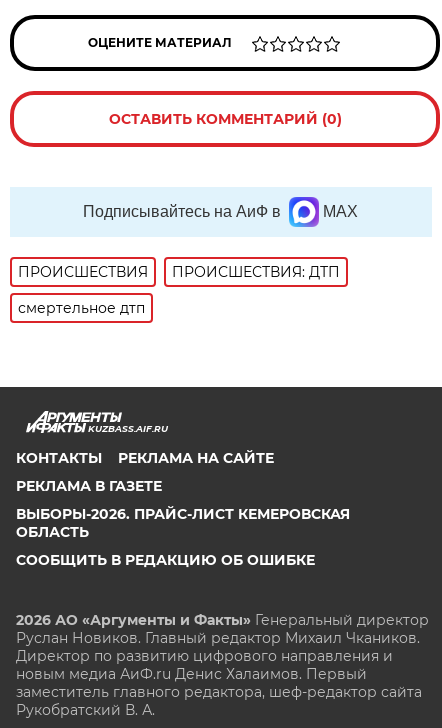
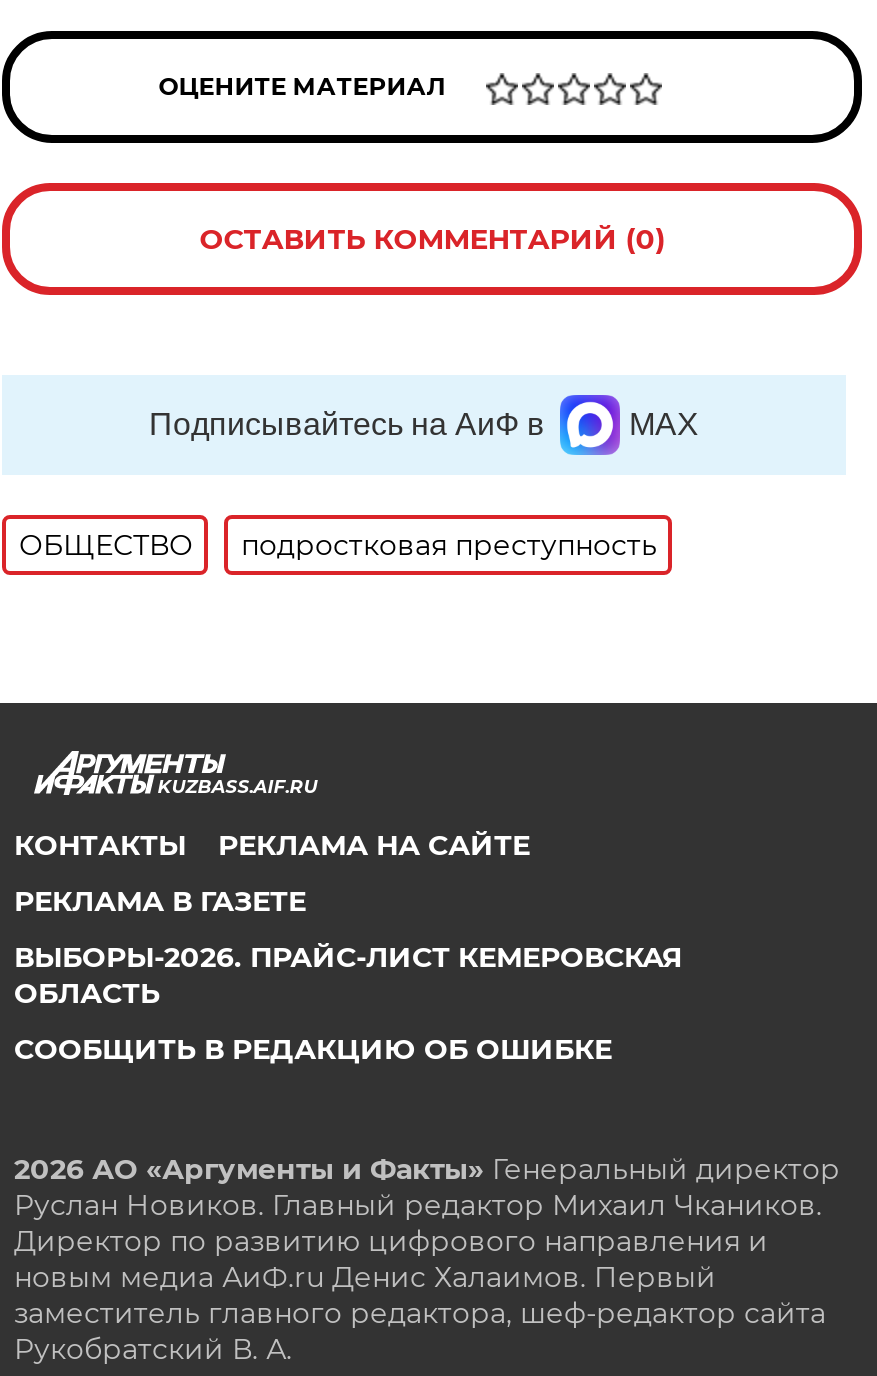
- ПРОИСШЕСТВИЯ
- ПРОИСШЕСТВИЯ: ДТП
- смертельное дтп
+ ОБЩЕСТВО
+ подростковая преступность
